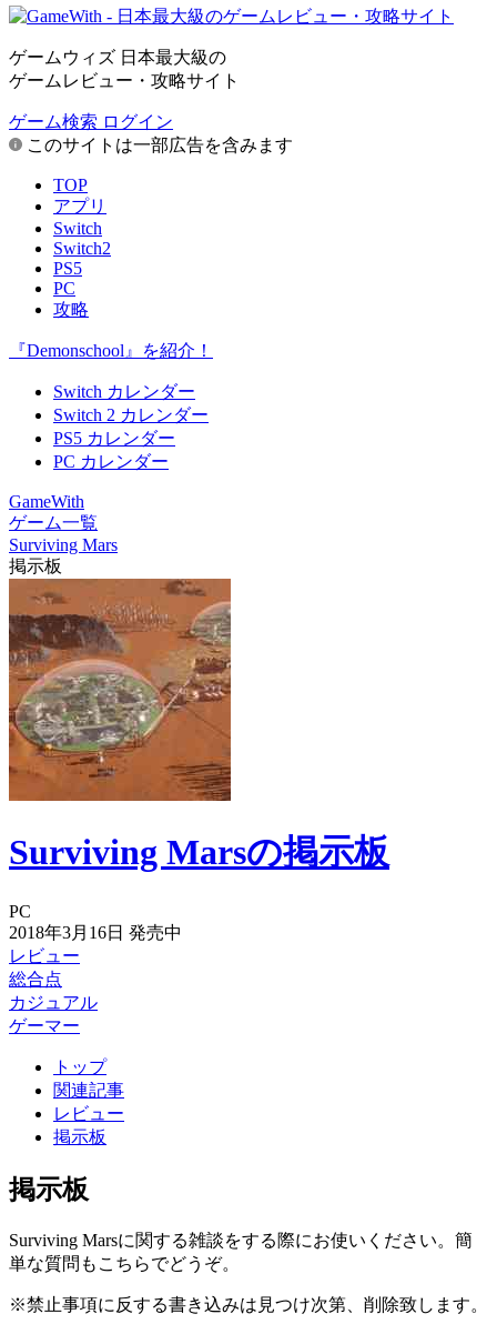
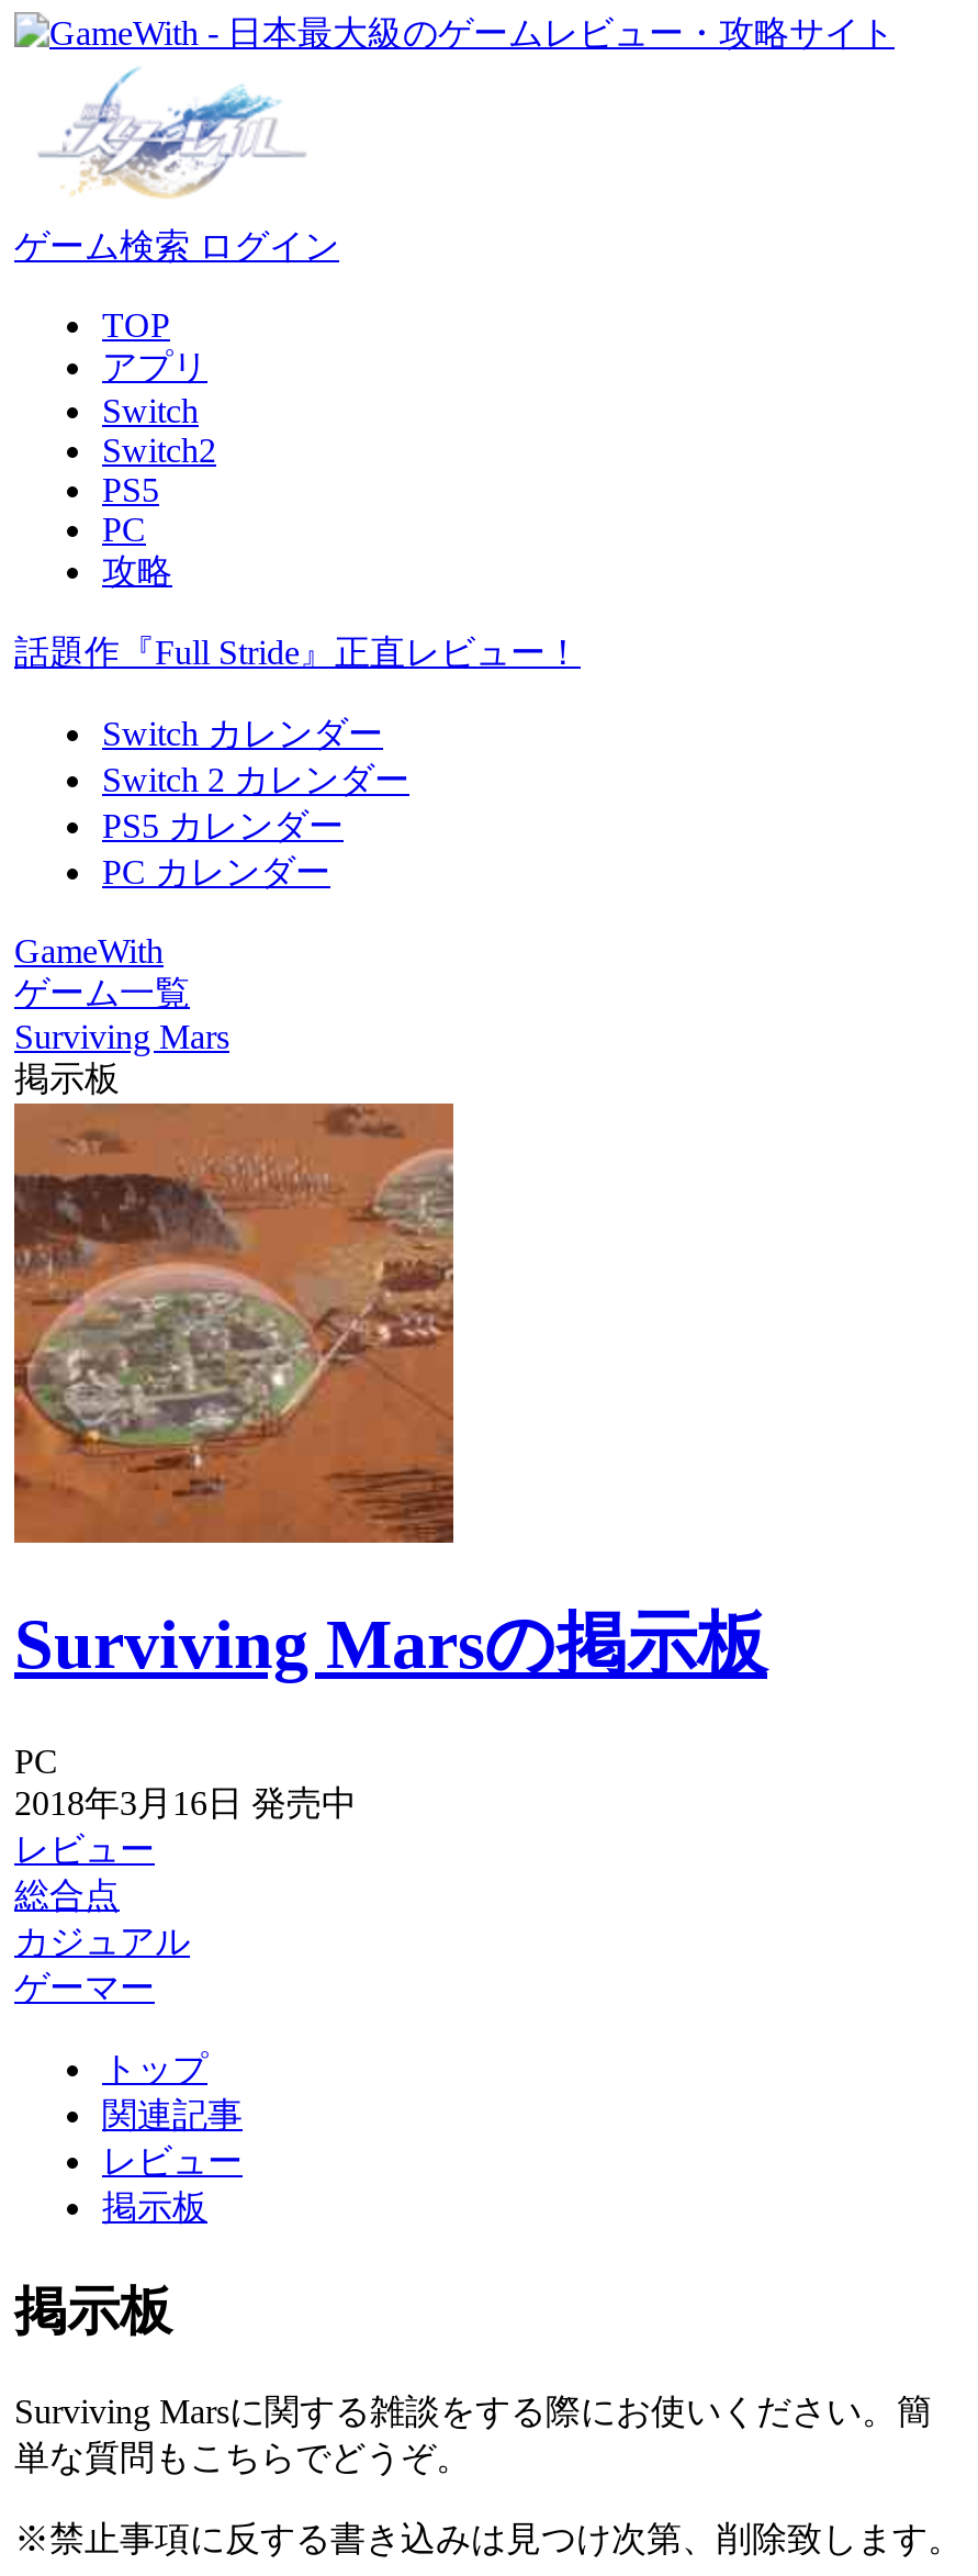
- ゲームウィズ 日本最大級の
- ゲームレビュー・攻略サイト

- このサイトは一部広告を含みます

- 『Demonschool』を紹介！
+ 話題作『Full Stride』正直レビュー！
